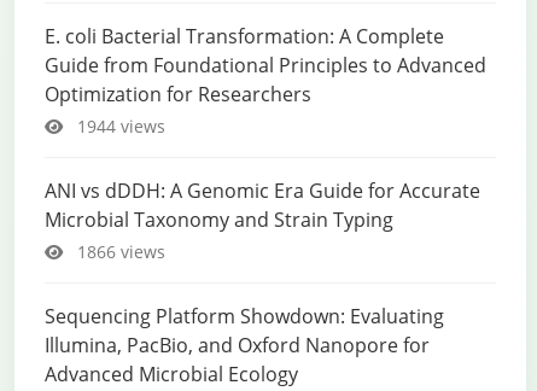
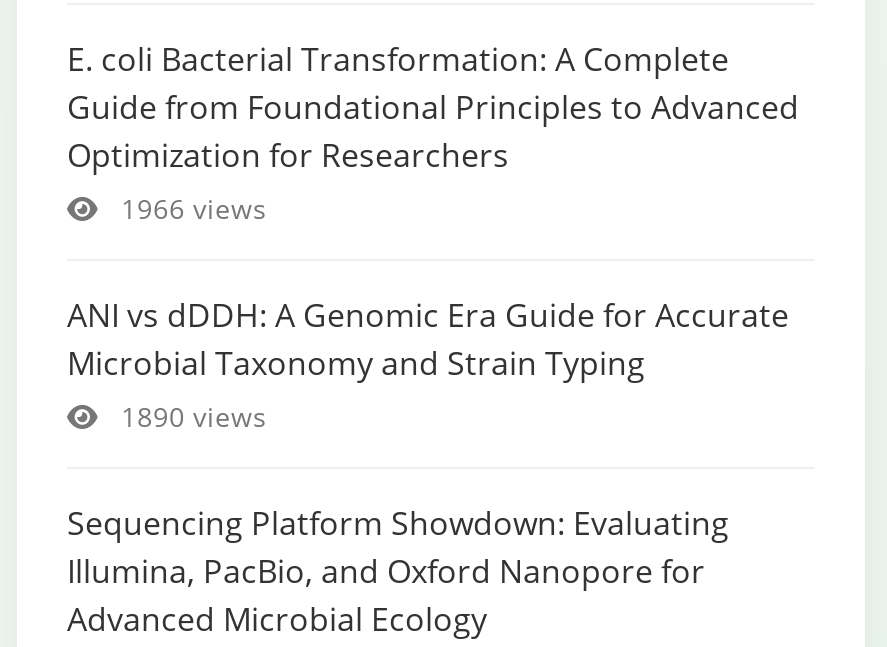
- 1944 views
+ 1966 views

- 1866 views
+ 1890 views
